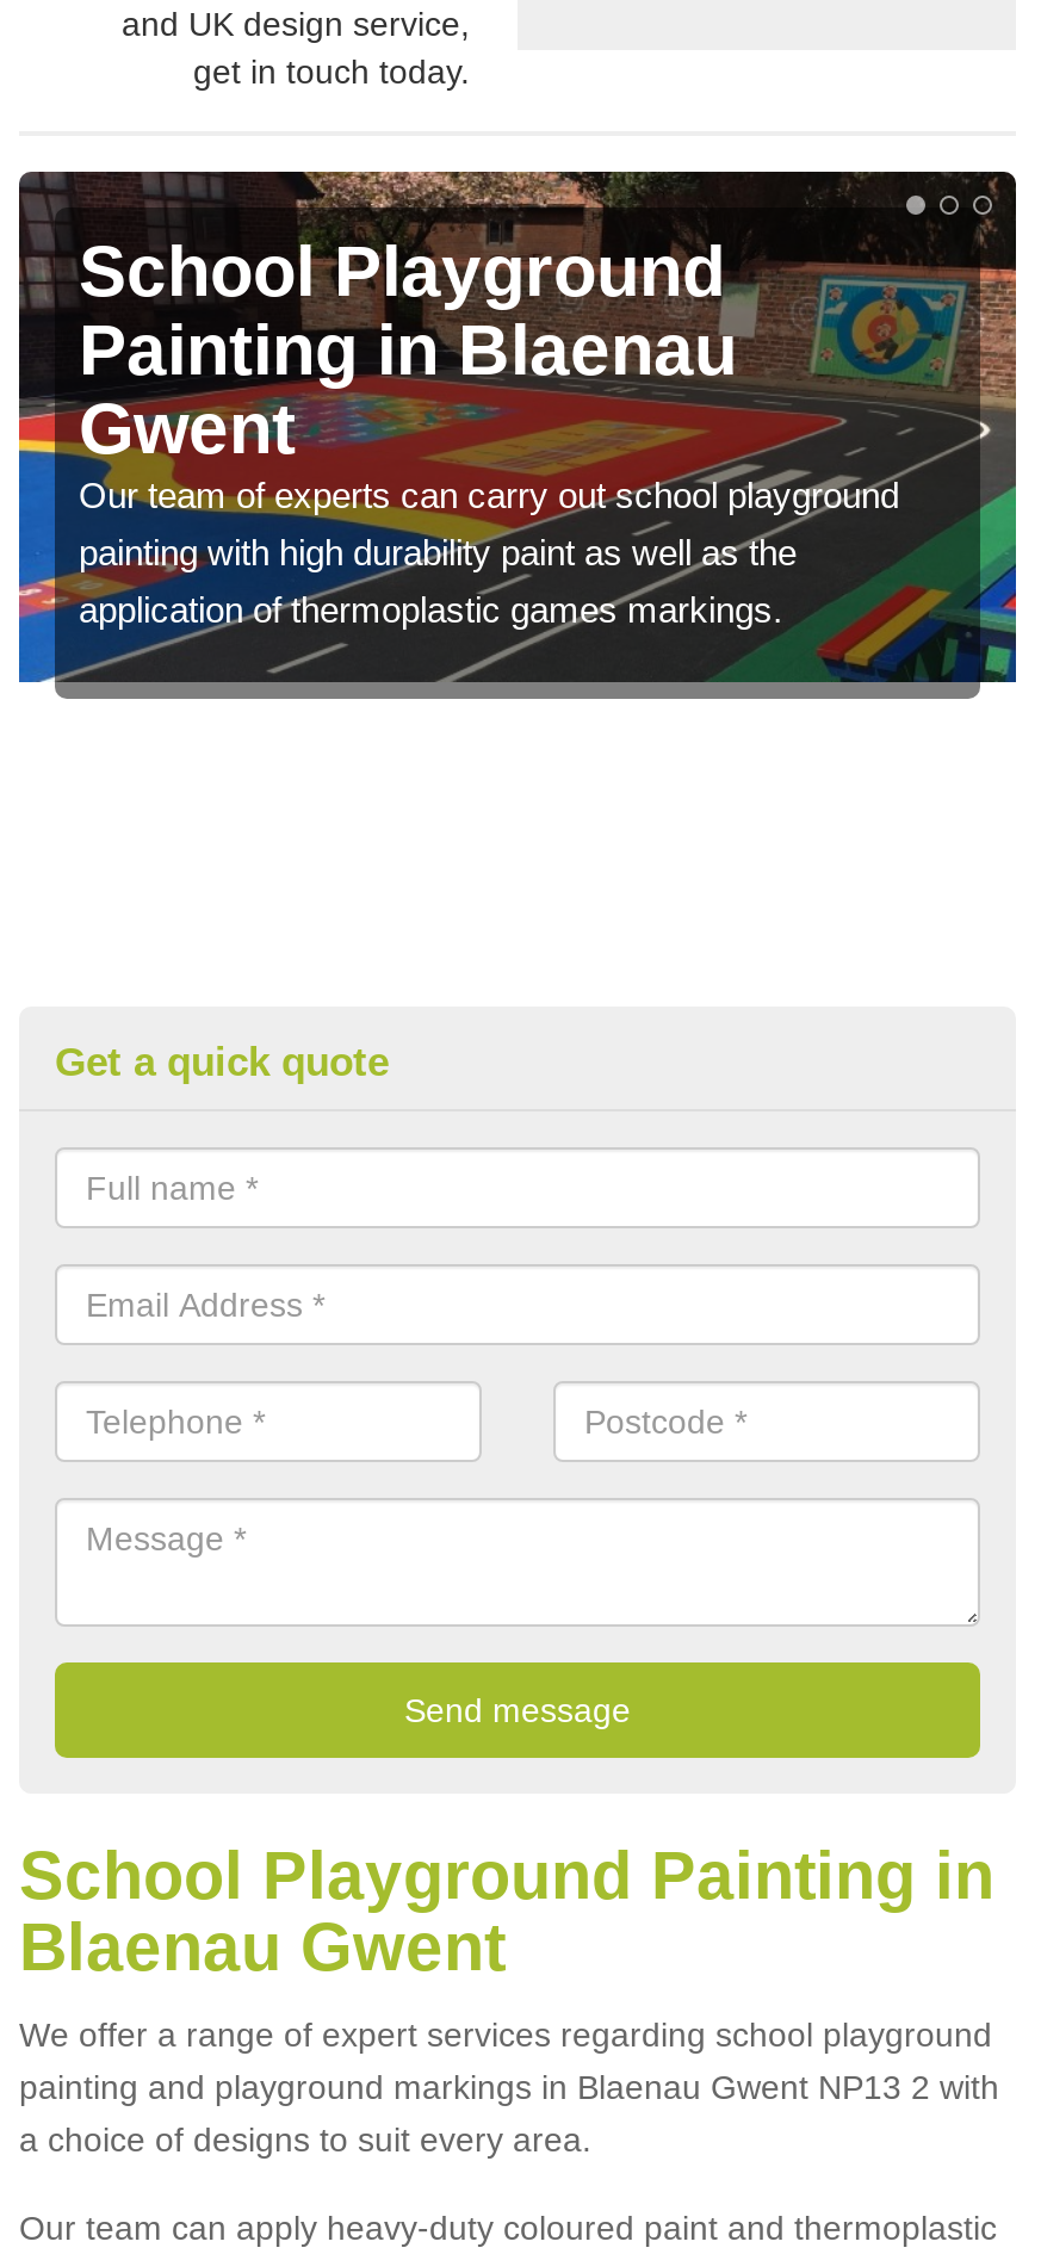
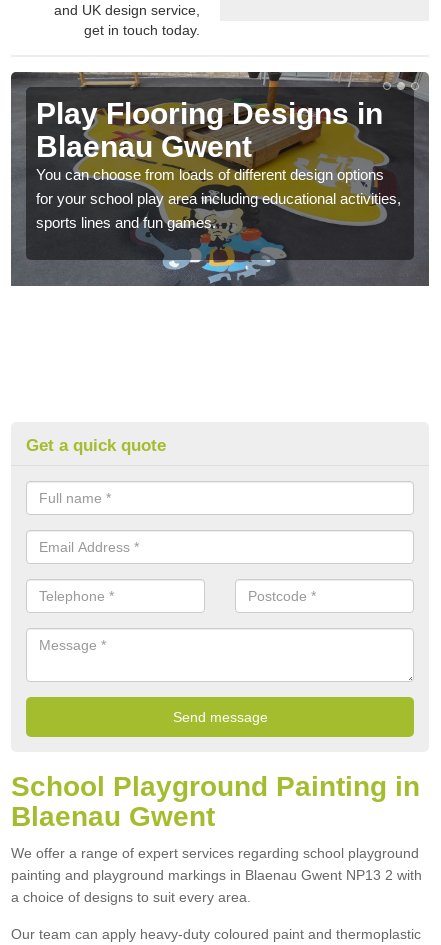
- [image]
- School Playground
- Painting in Blaenau
- Gwent
- Our team of experts can carry out school playground
- painting with high durability paint as well as the
- application of thermoplastic games markings.
+ [image]
+ Play Flooring Designs in
+ Blaenau Gwent
+ You can choose from loads of different design options
+ for your school play area including educational activities,
+ sports lines and fun games.
